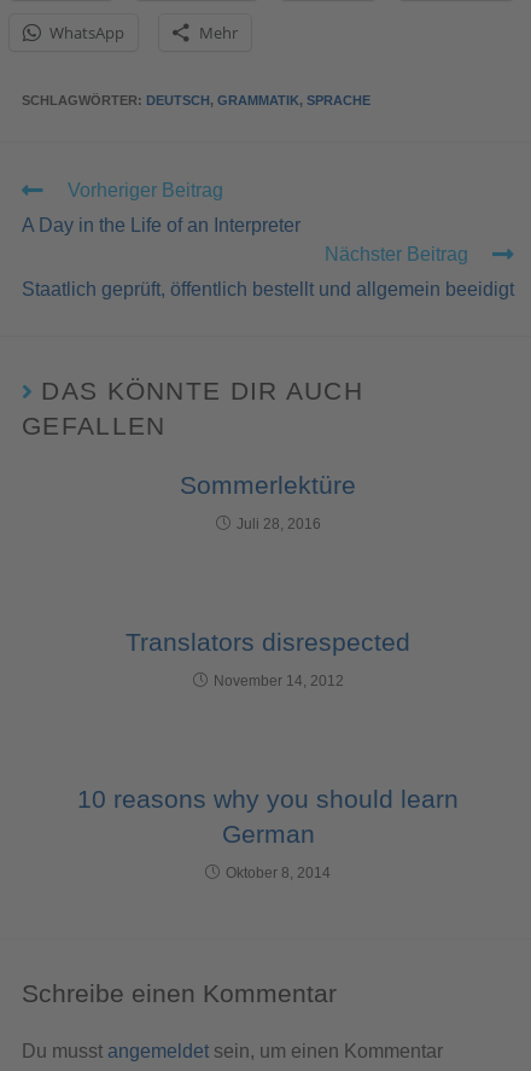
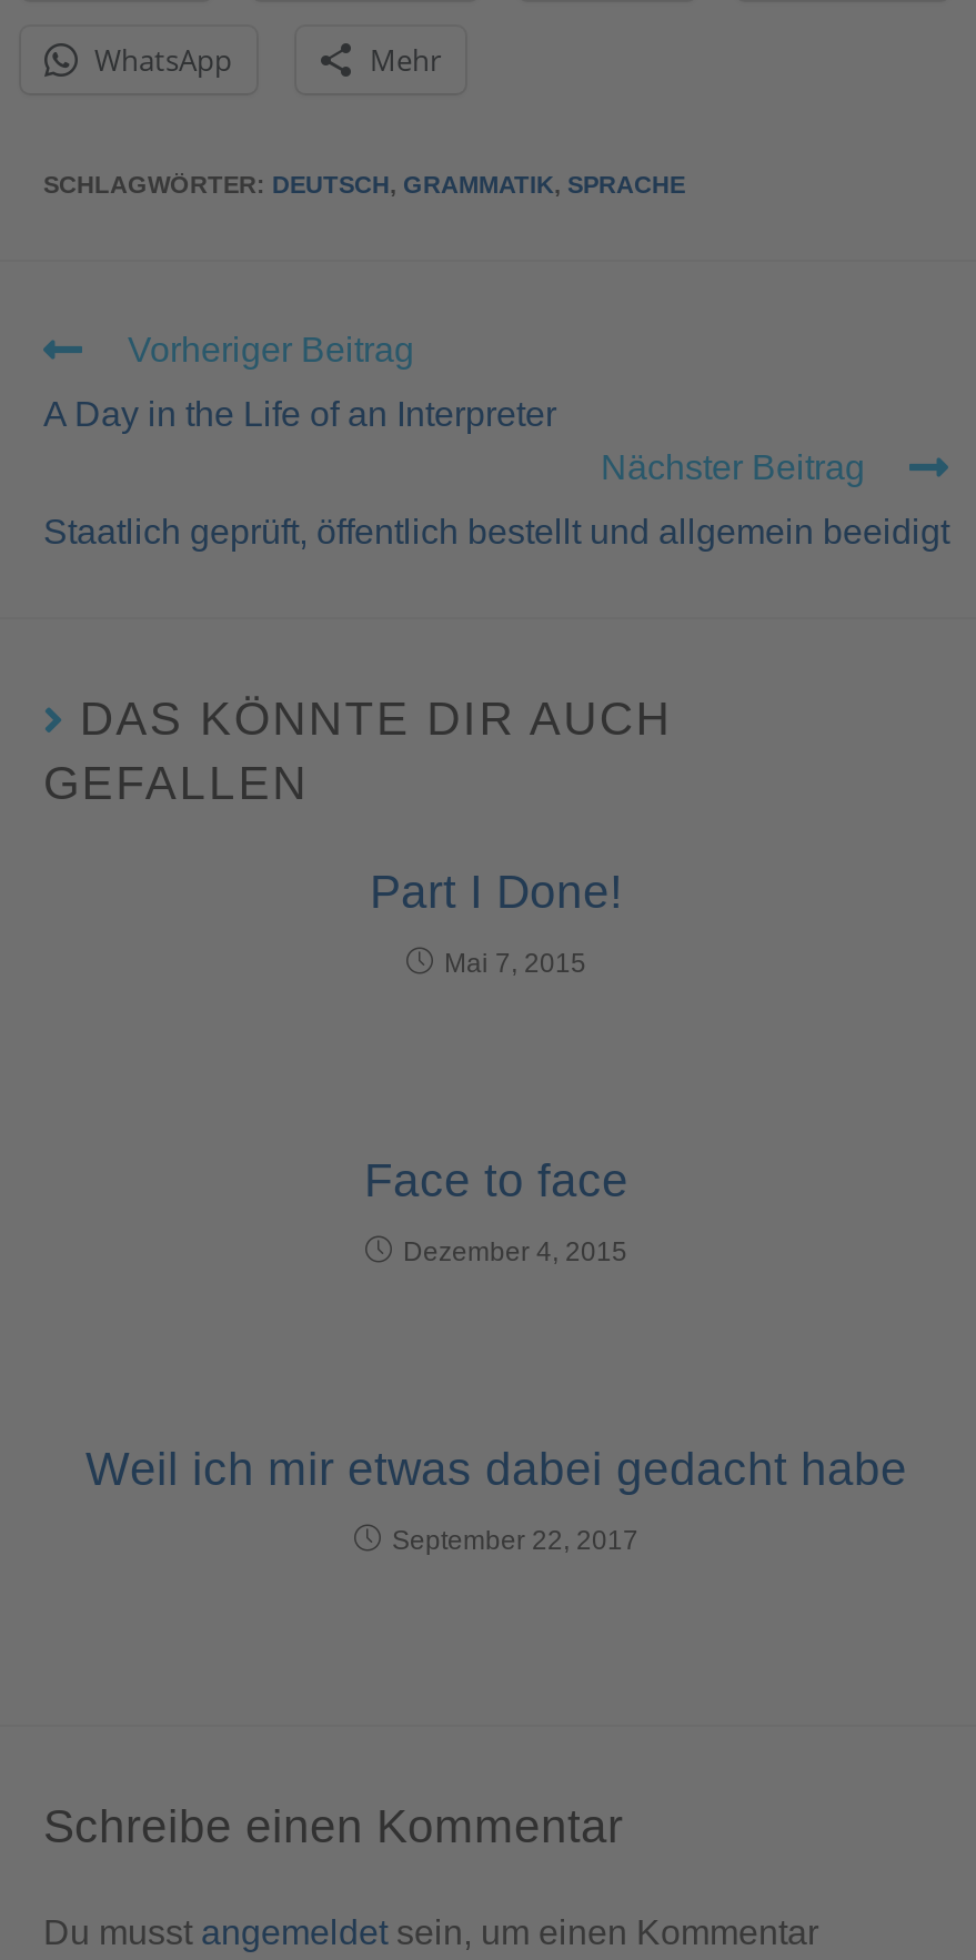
- Sommerlektüre
+ Part I Done!

- Juli 28, 2016
+ Mai 7, 2015

- Translators disrespected
+ Face to face

- November 14, 2012
+ Dezember 4, 2015

- 10 reasons why you should learn
- German
+ Weil ich mir etwas dabei gedacht habe

- Oktober 8, 2014
+ September 22, 2017
